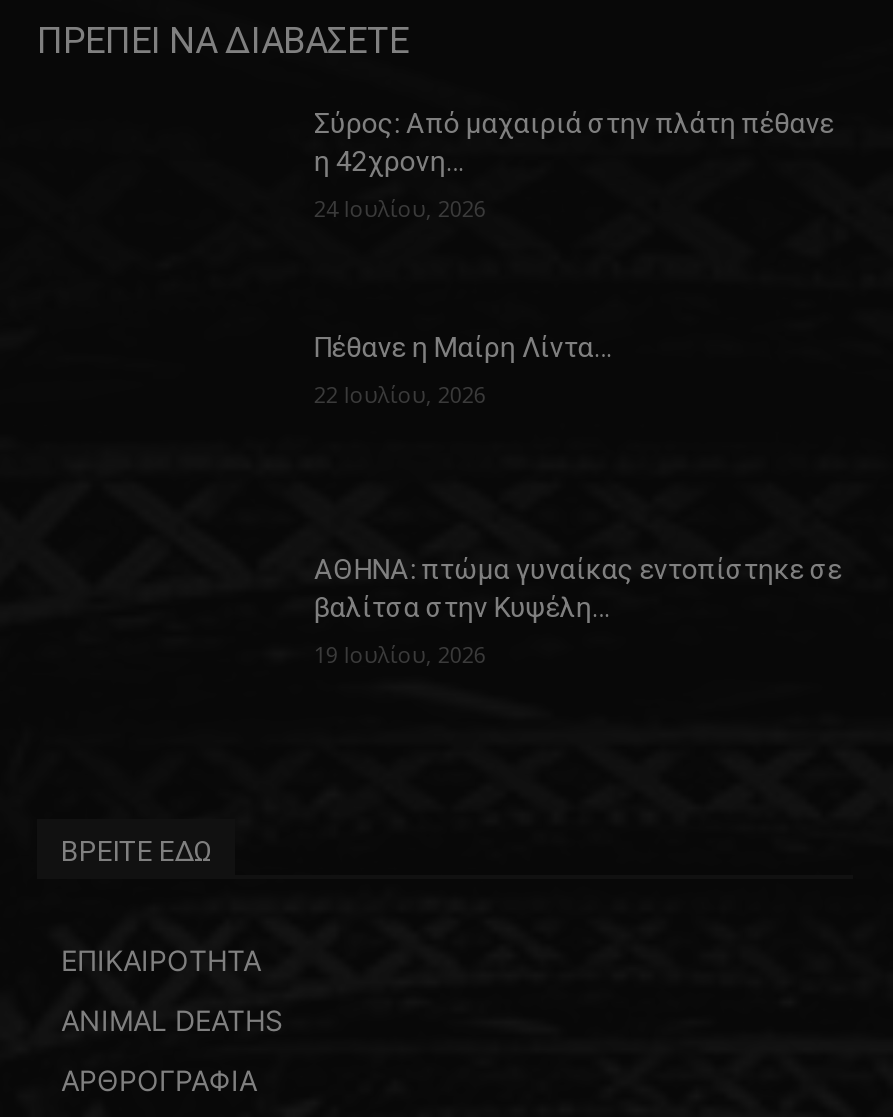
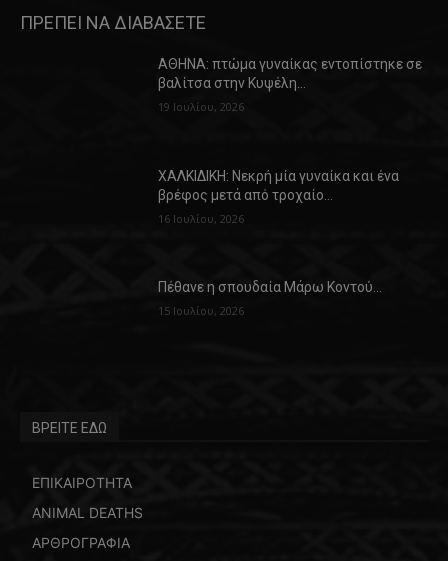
- Σύρος: Από μαχαιριά στην πλάτη πέθανε
- η 42χρονη…
- 24 Ιουλίου, 2026

- Πέθανε η Μαίρη Λίντα…
- 22 Ιουλίου, 2026

moved up: ΑΘΗΝΑ: πτώμα γυναίκας εντοπίστηκε σε | βαλίτσα στην Κυψέλη… | 19 Ιουλίου, 2026

+ ΧΑΛΚΙΔΙΚΗ: Νεκρή μία γυναίκα και ένα
+ βρέφος μετά από τροχαίο…
+ 16 Ιουλίου, 2026

+ Πέθανε η σπουδαία Μάρω Κοντού…
+ 15 Ιουλίου, 2026
